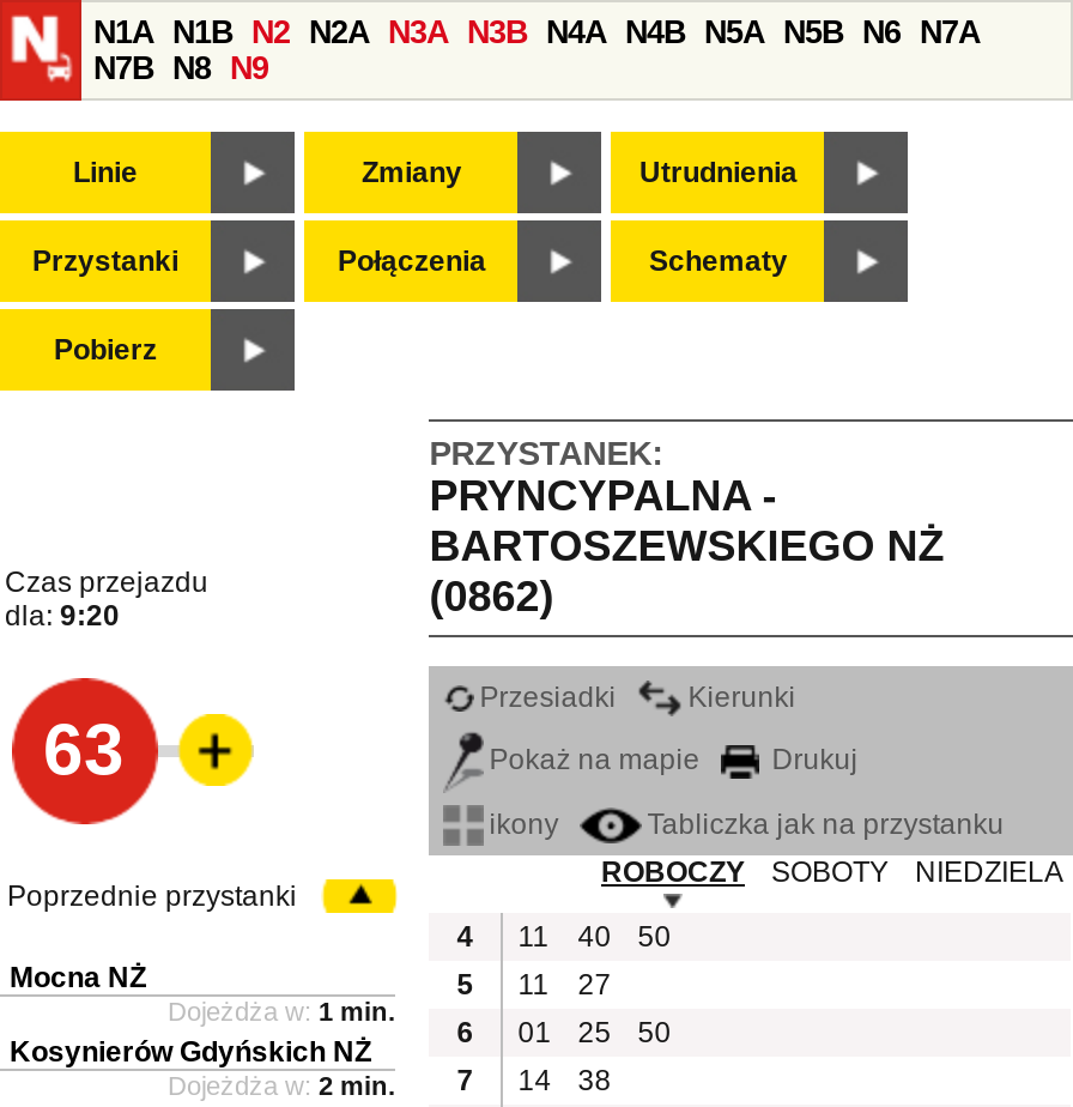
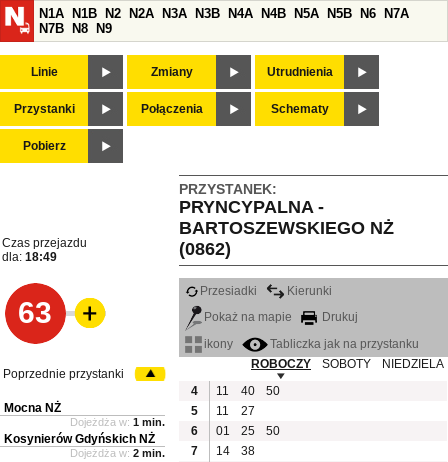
- dla: 9:20
+ dla: 18:49
